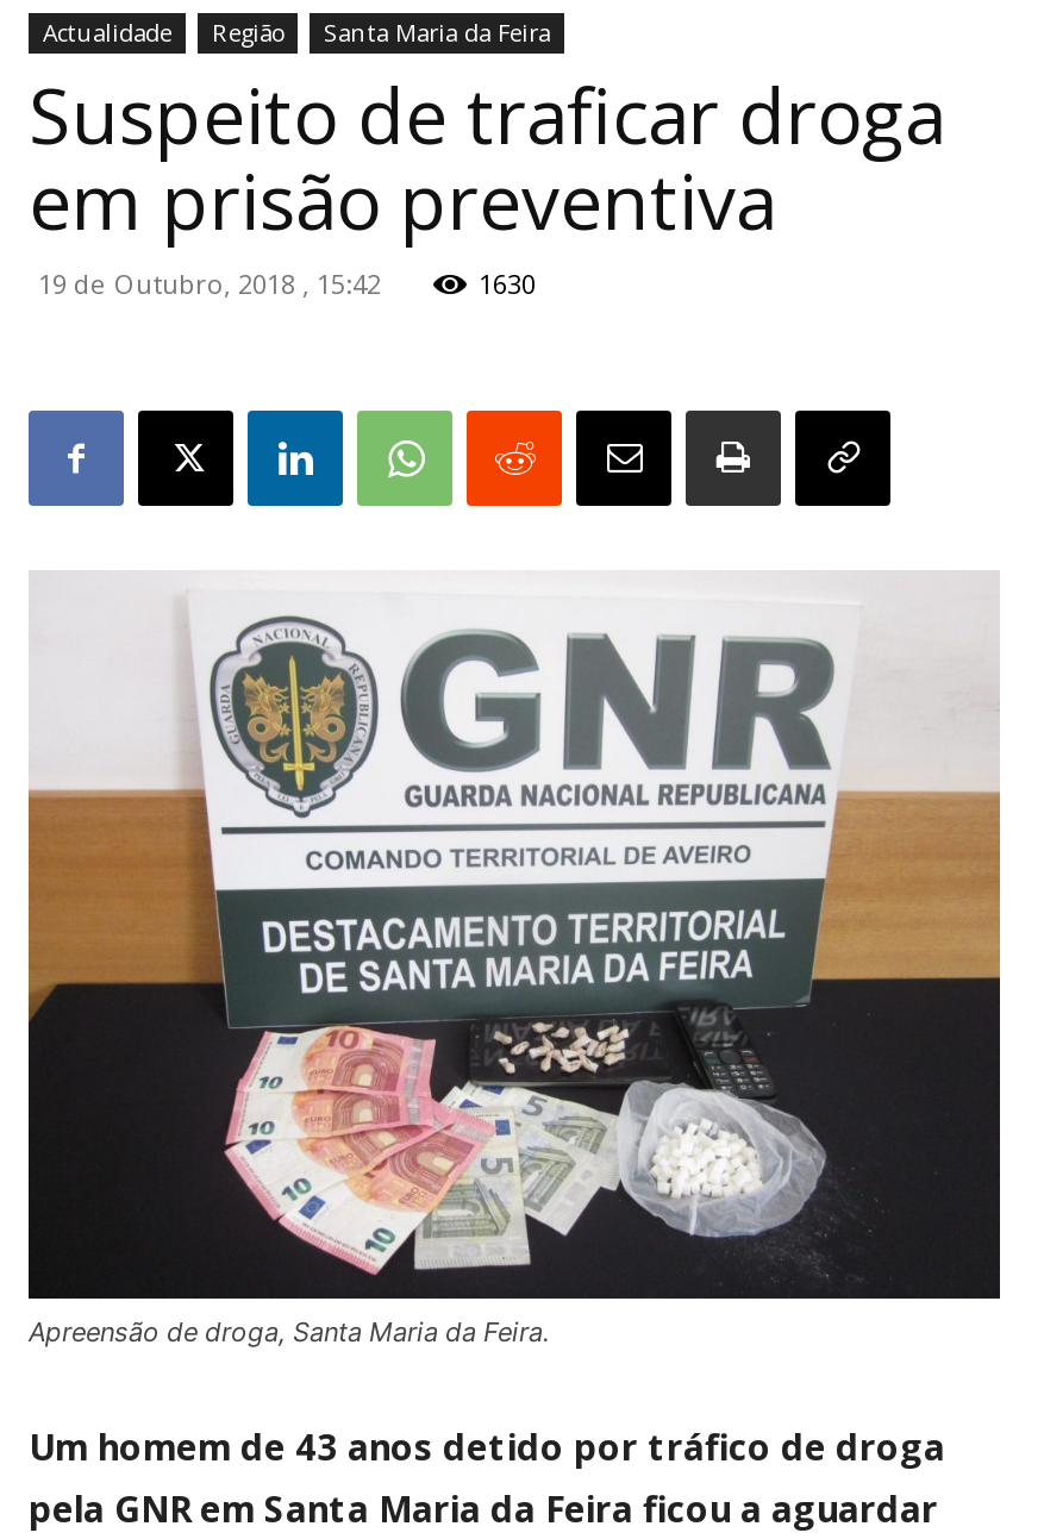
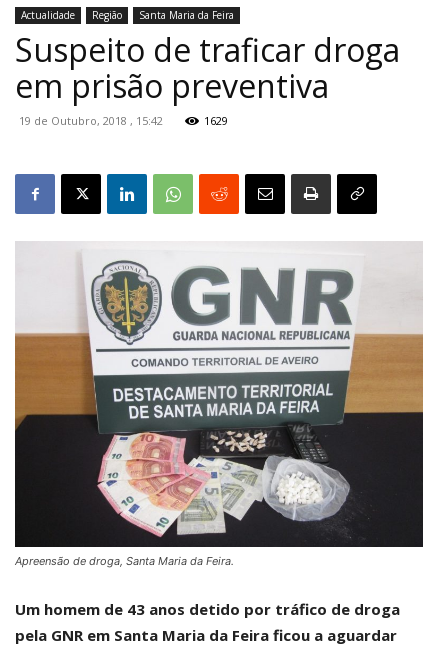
- 1630
+ 1629
